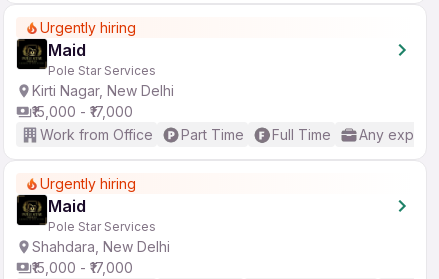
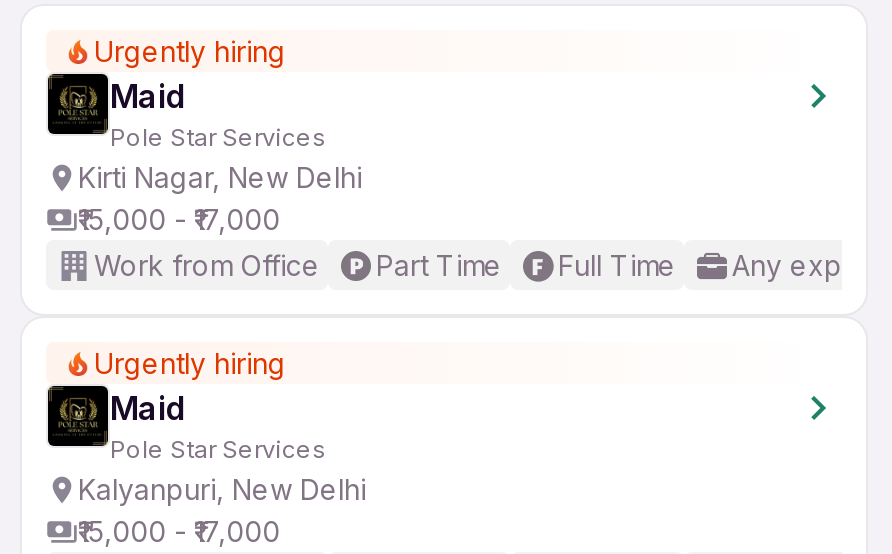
- Shahdara, New Delhi
+ Kalyanpuri, New Delhi
